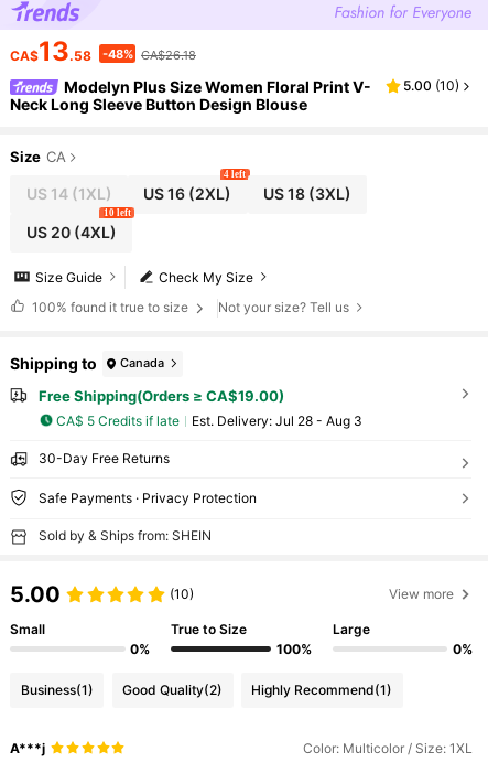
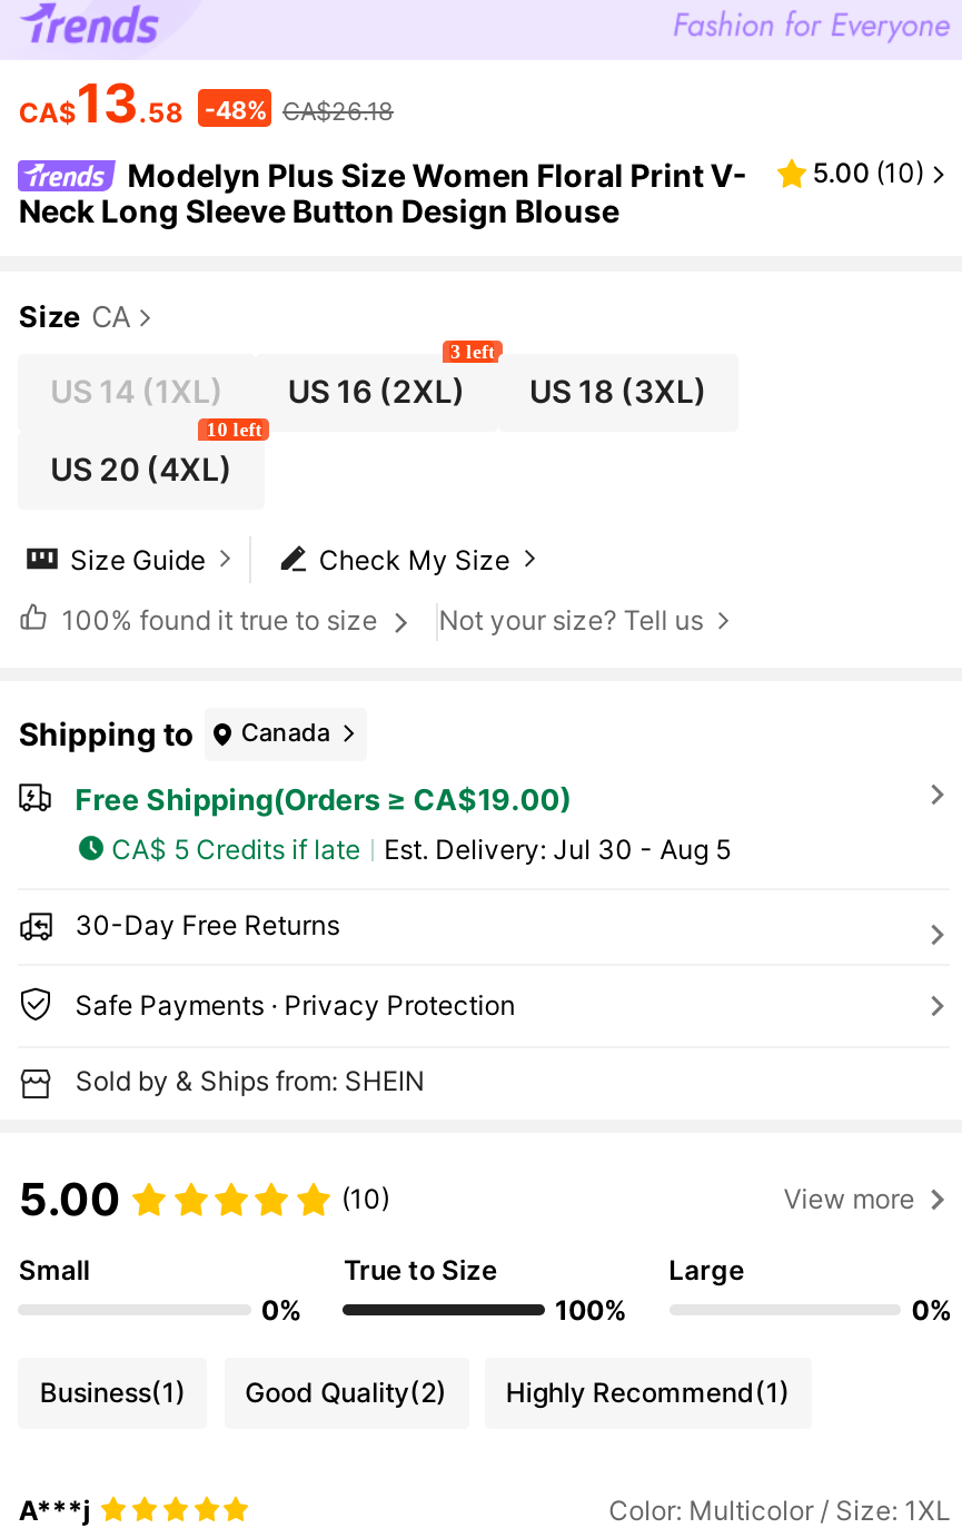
- 4 left
+ 3 left

- Est. Delivery: Jul 28 - Aug 3
+ Est. Delivery: Jul 30 - Aug 5
